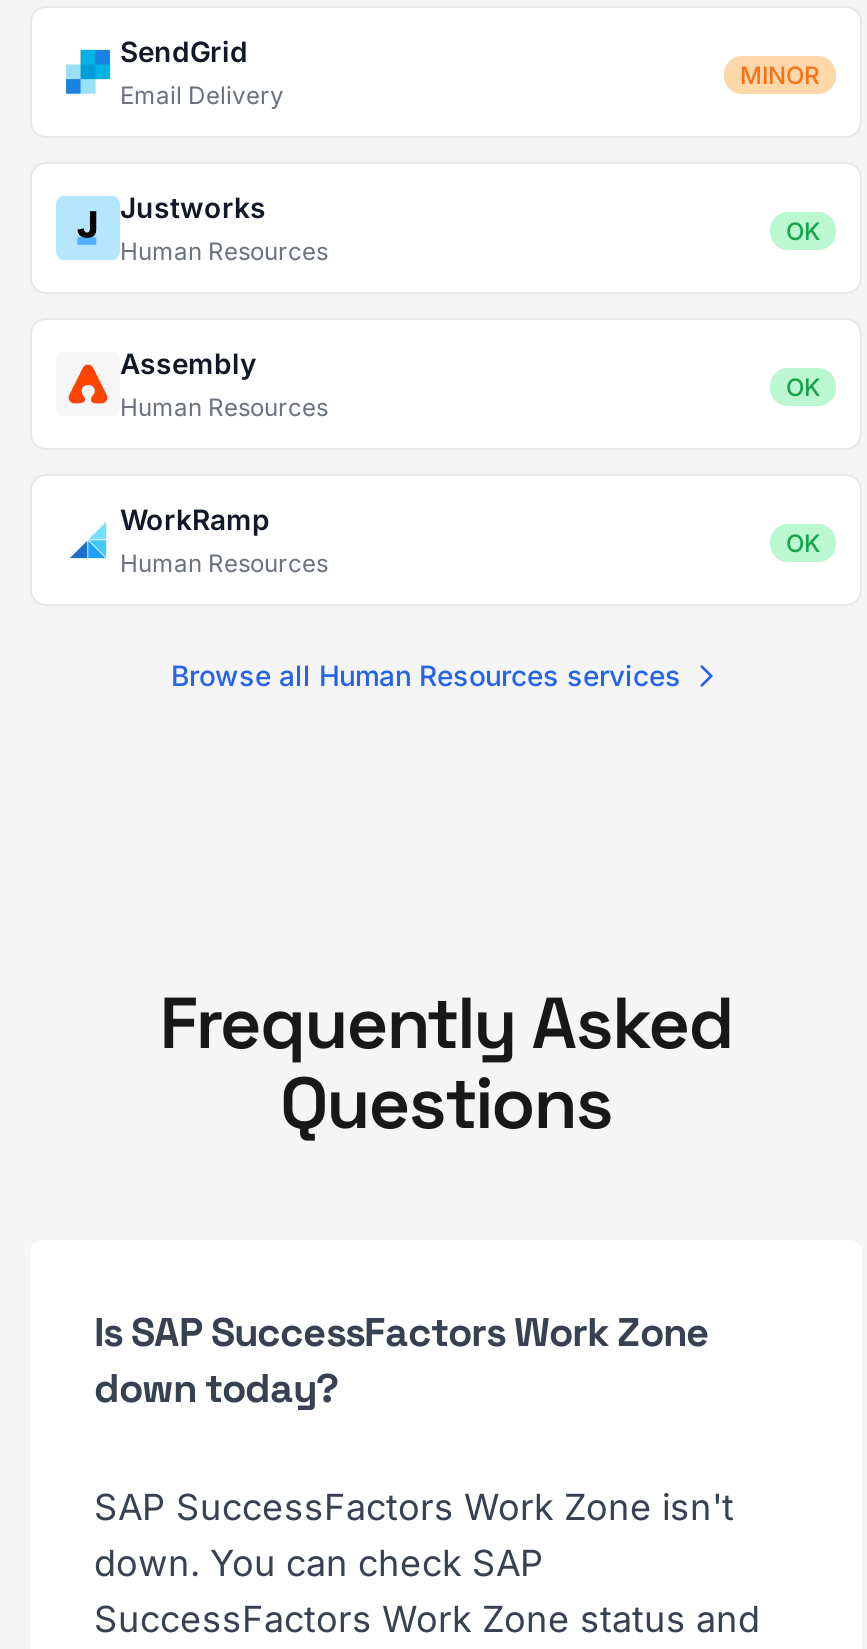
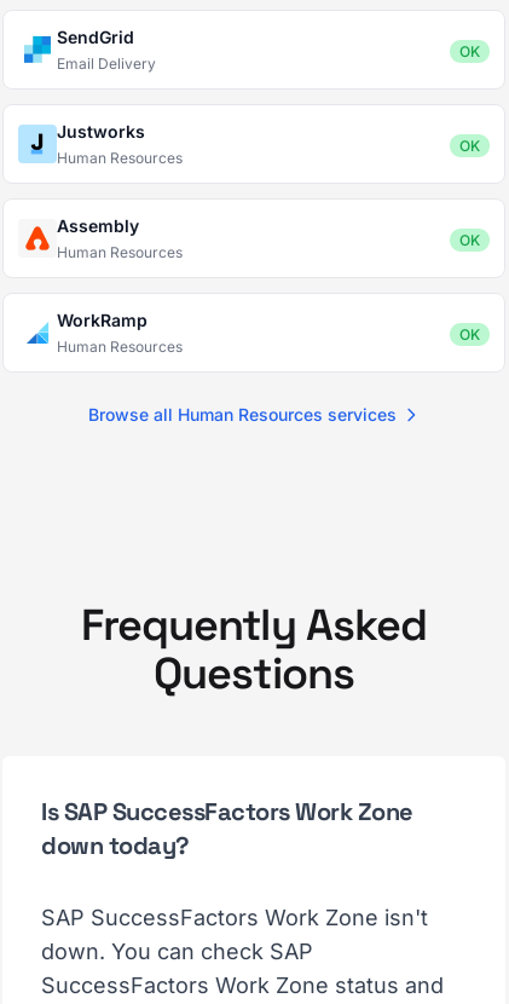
- MINOR
+ OK
